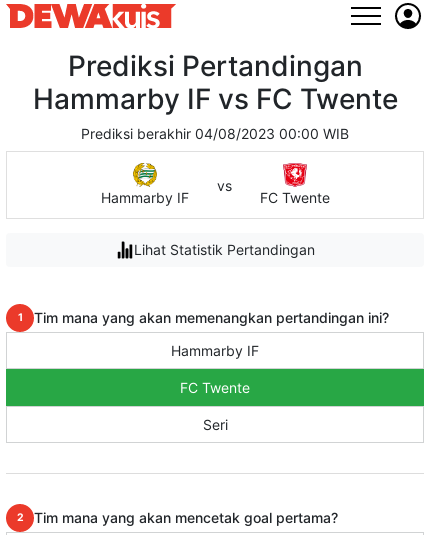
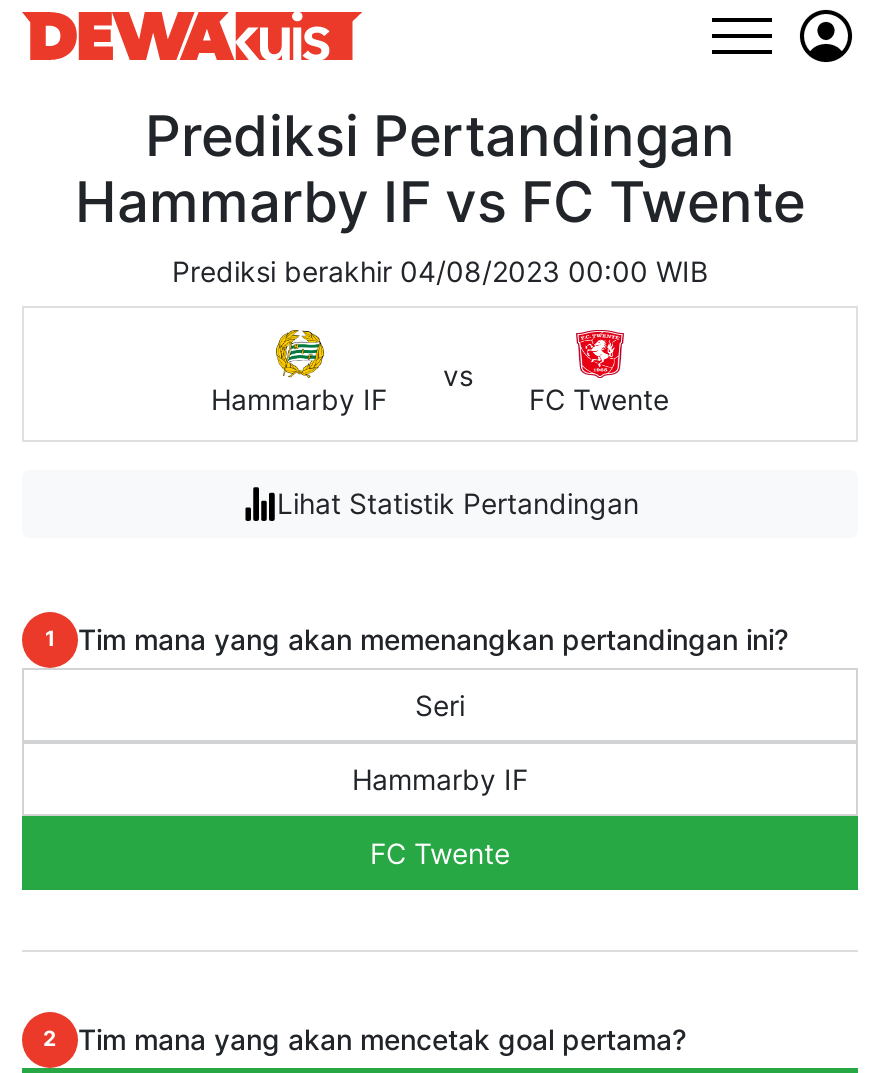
moved down: Hammarby IF | FC Twente

moved up: Seri
